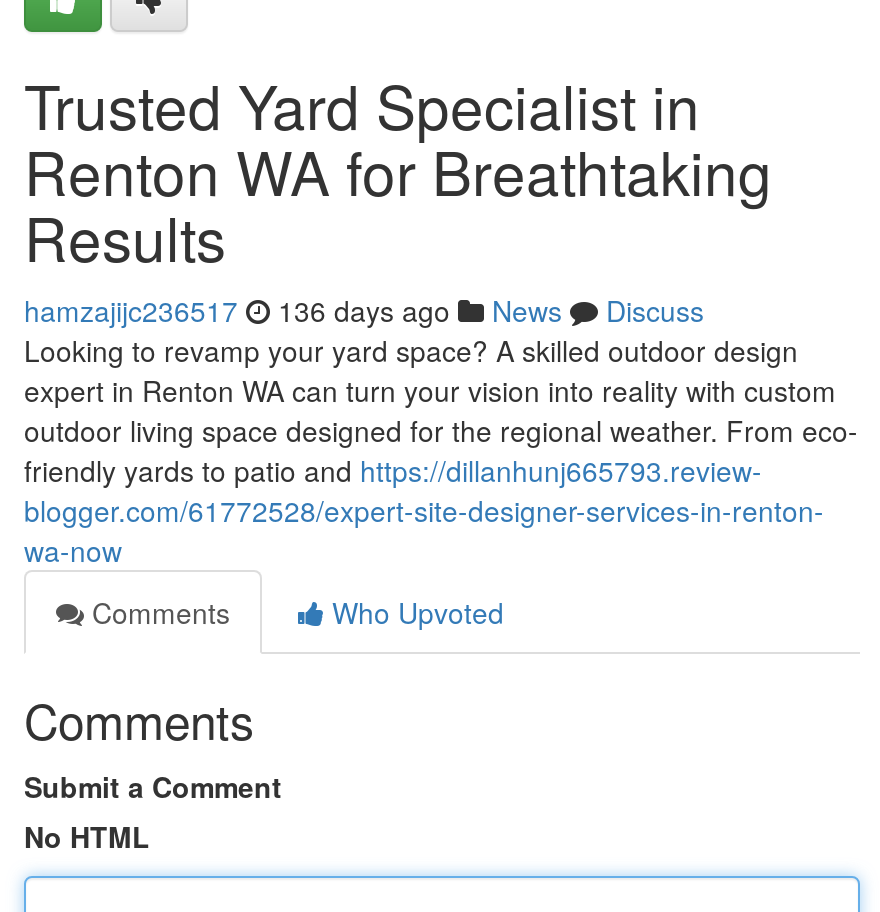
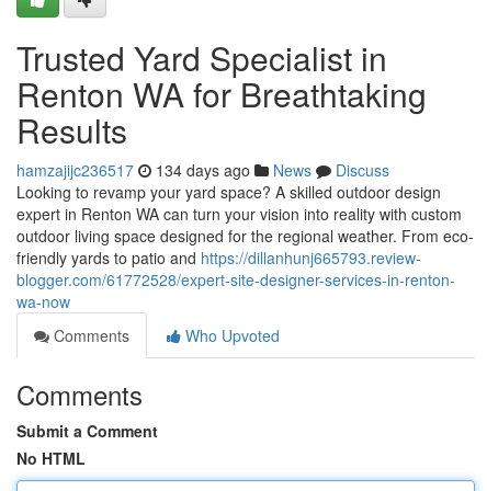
- hamzajijc236517 136 days ago News Discuss
+ hamzajijc236517 134 days ago News Discuss
